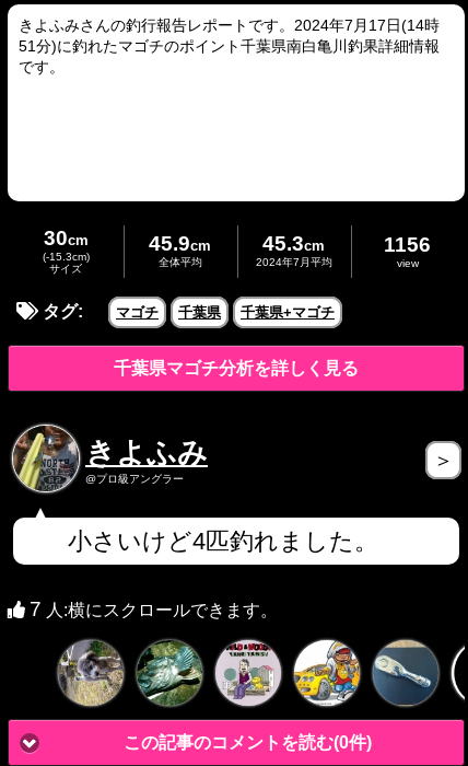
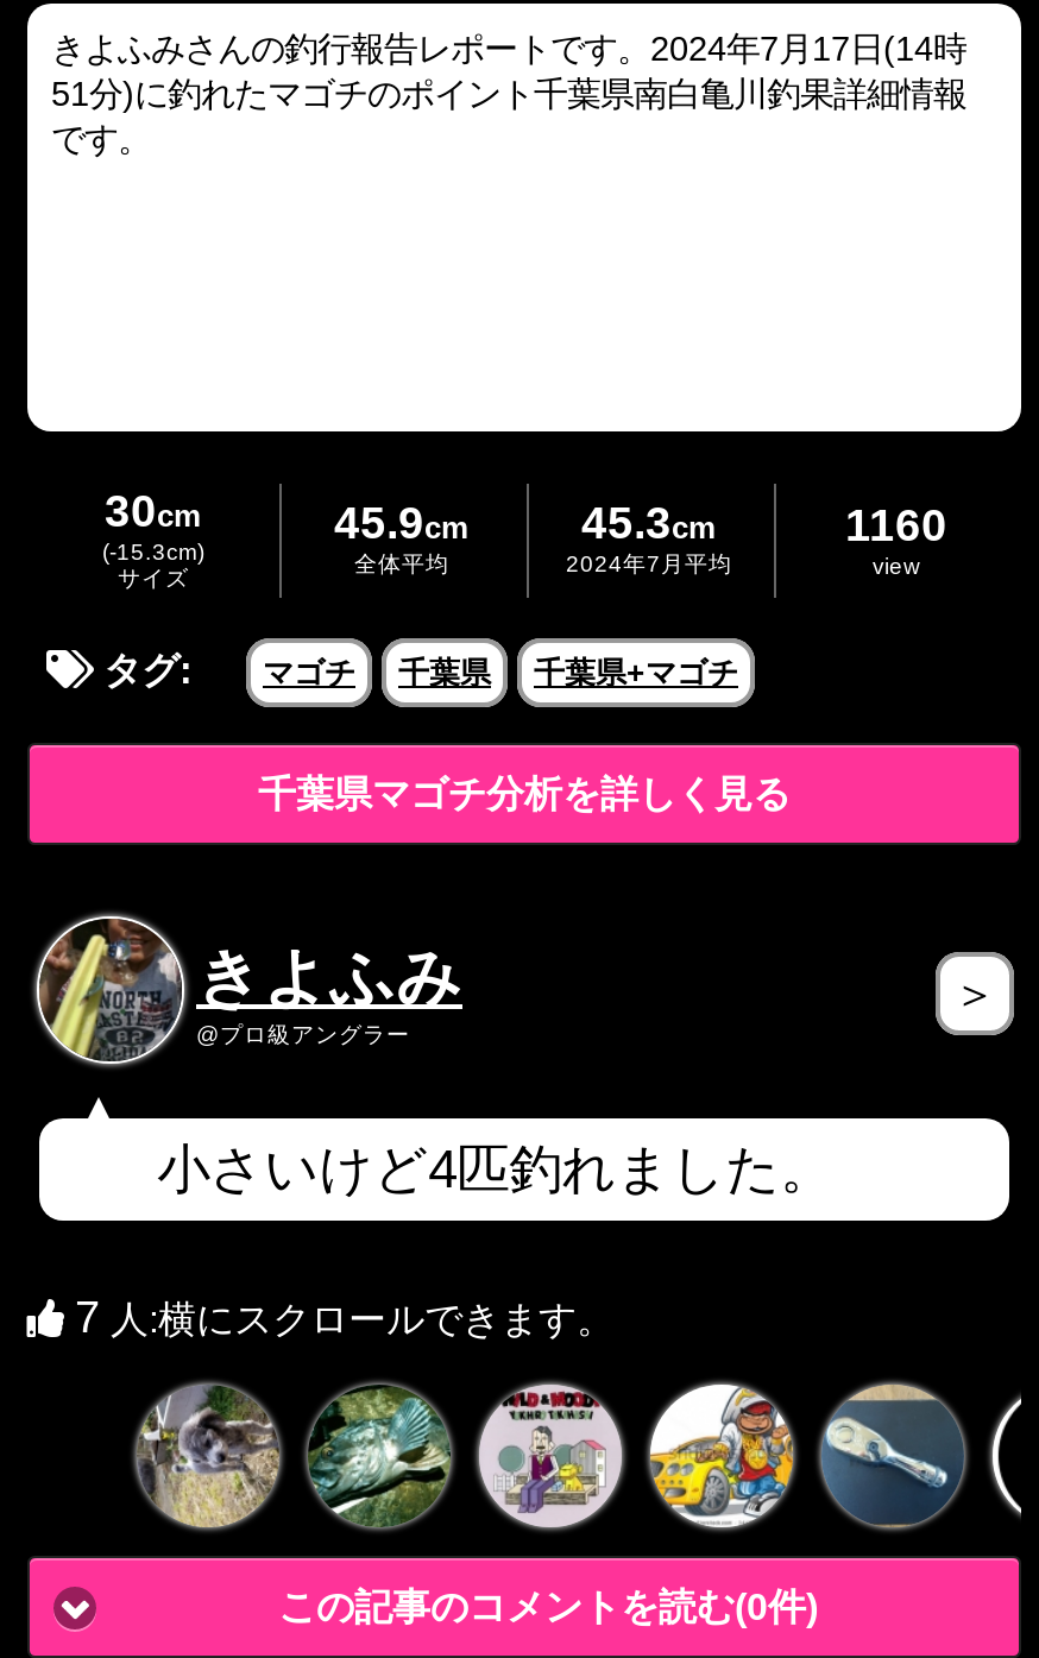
- 1156
+ 1160
